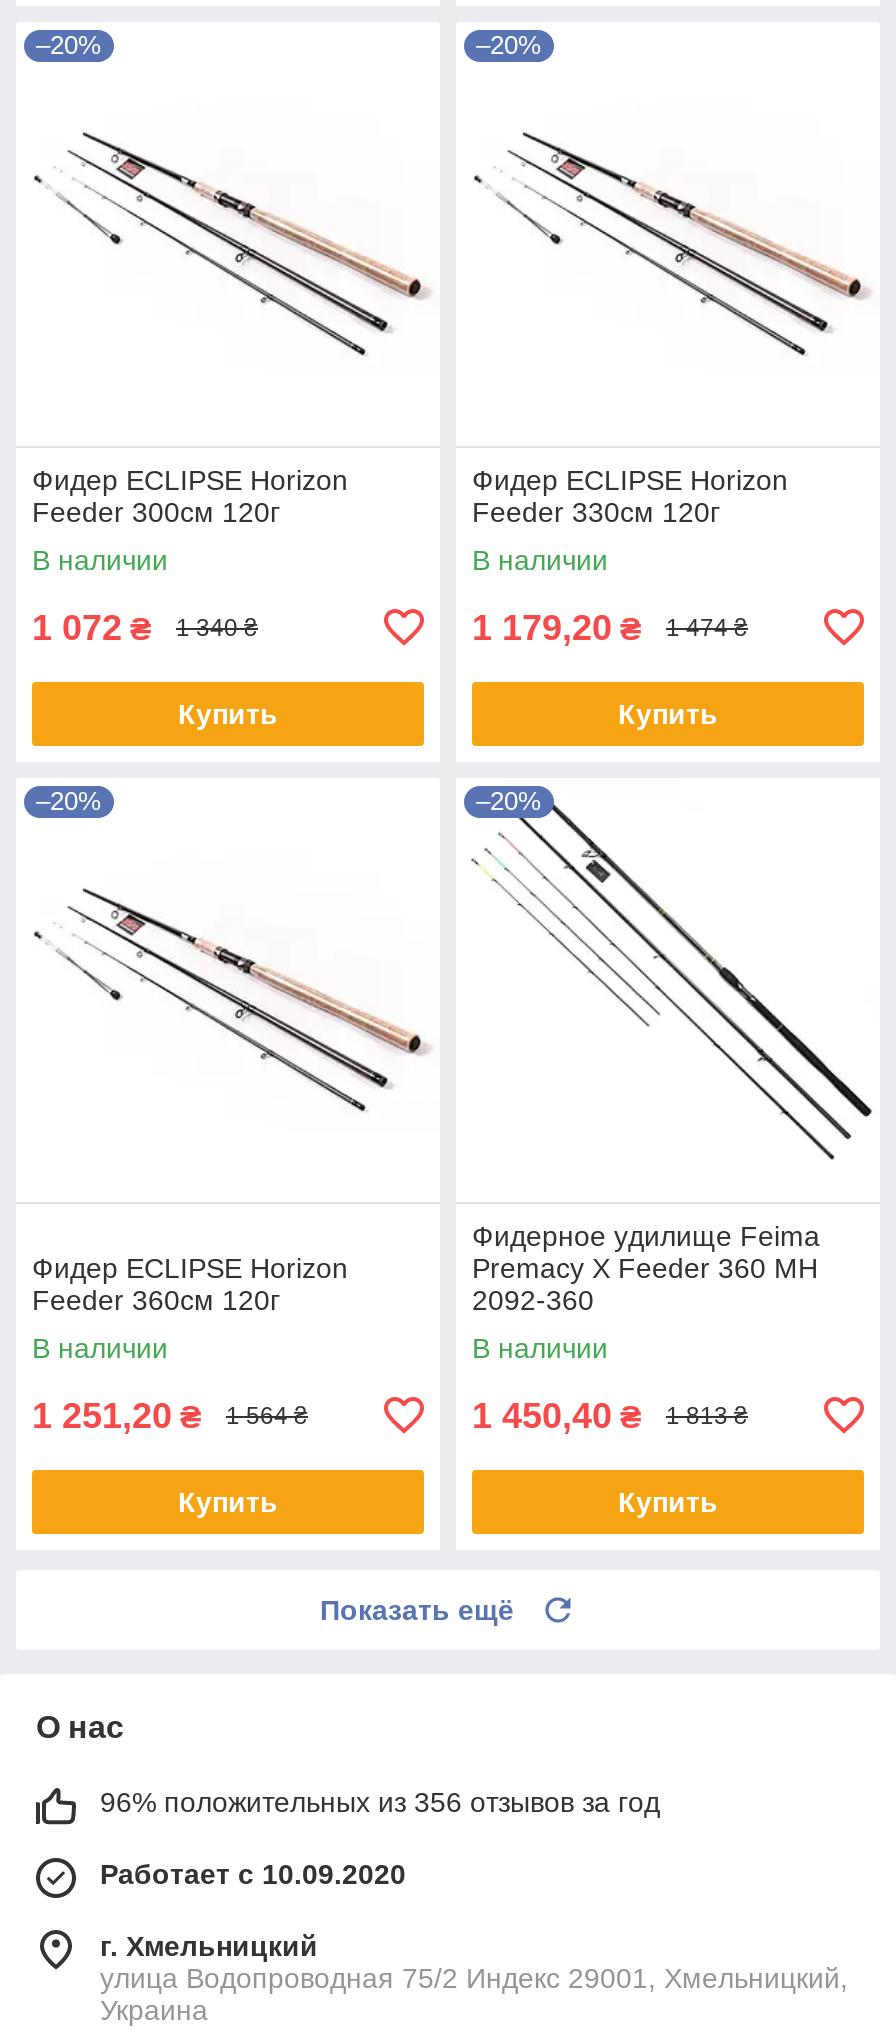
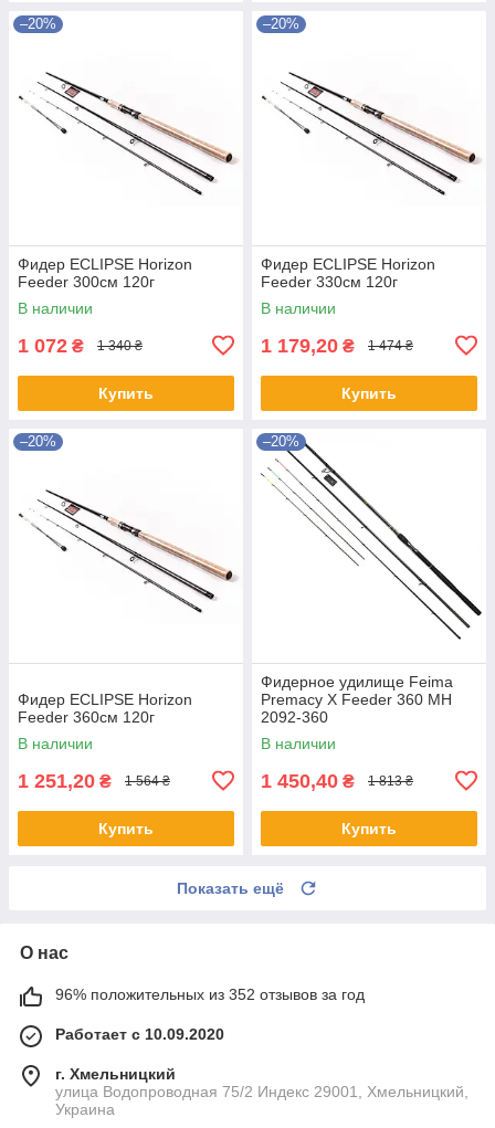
- 96% положительных из 356 отзывов за год
+ 96% положительных из 352 отзывов за год
